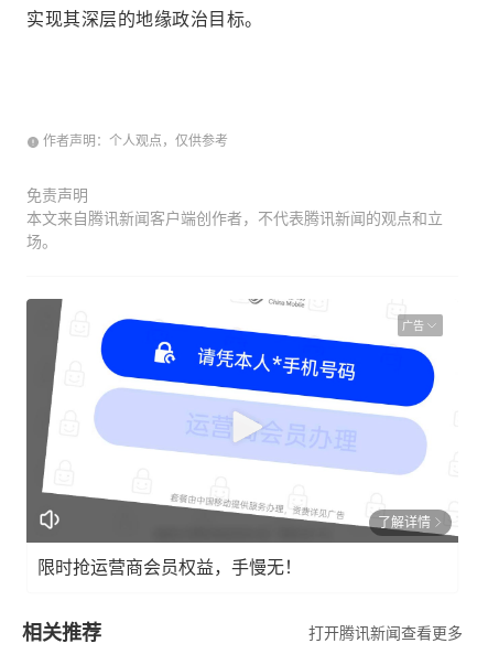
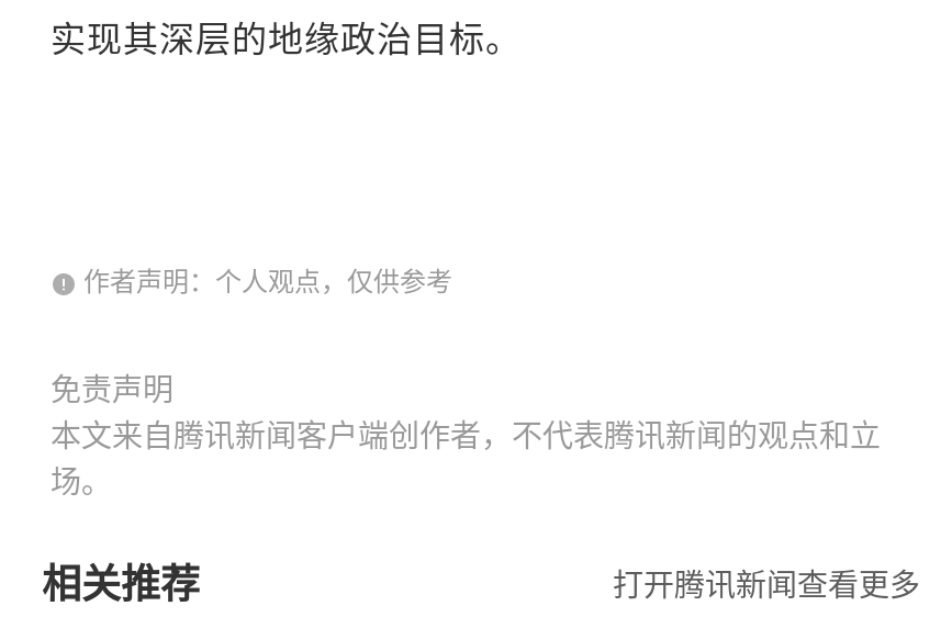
- [image]
- 广告

- 了解详情
- 限时抢运营商会员权益，手慢无！
